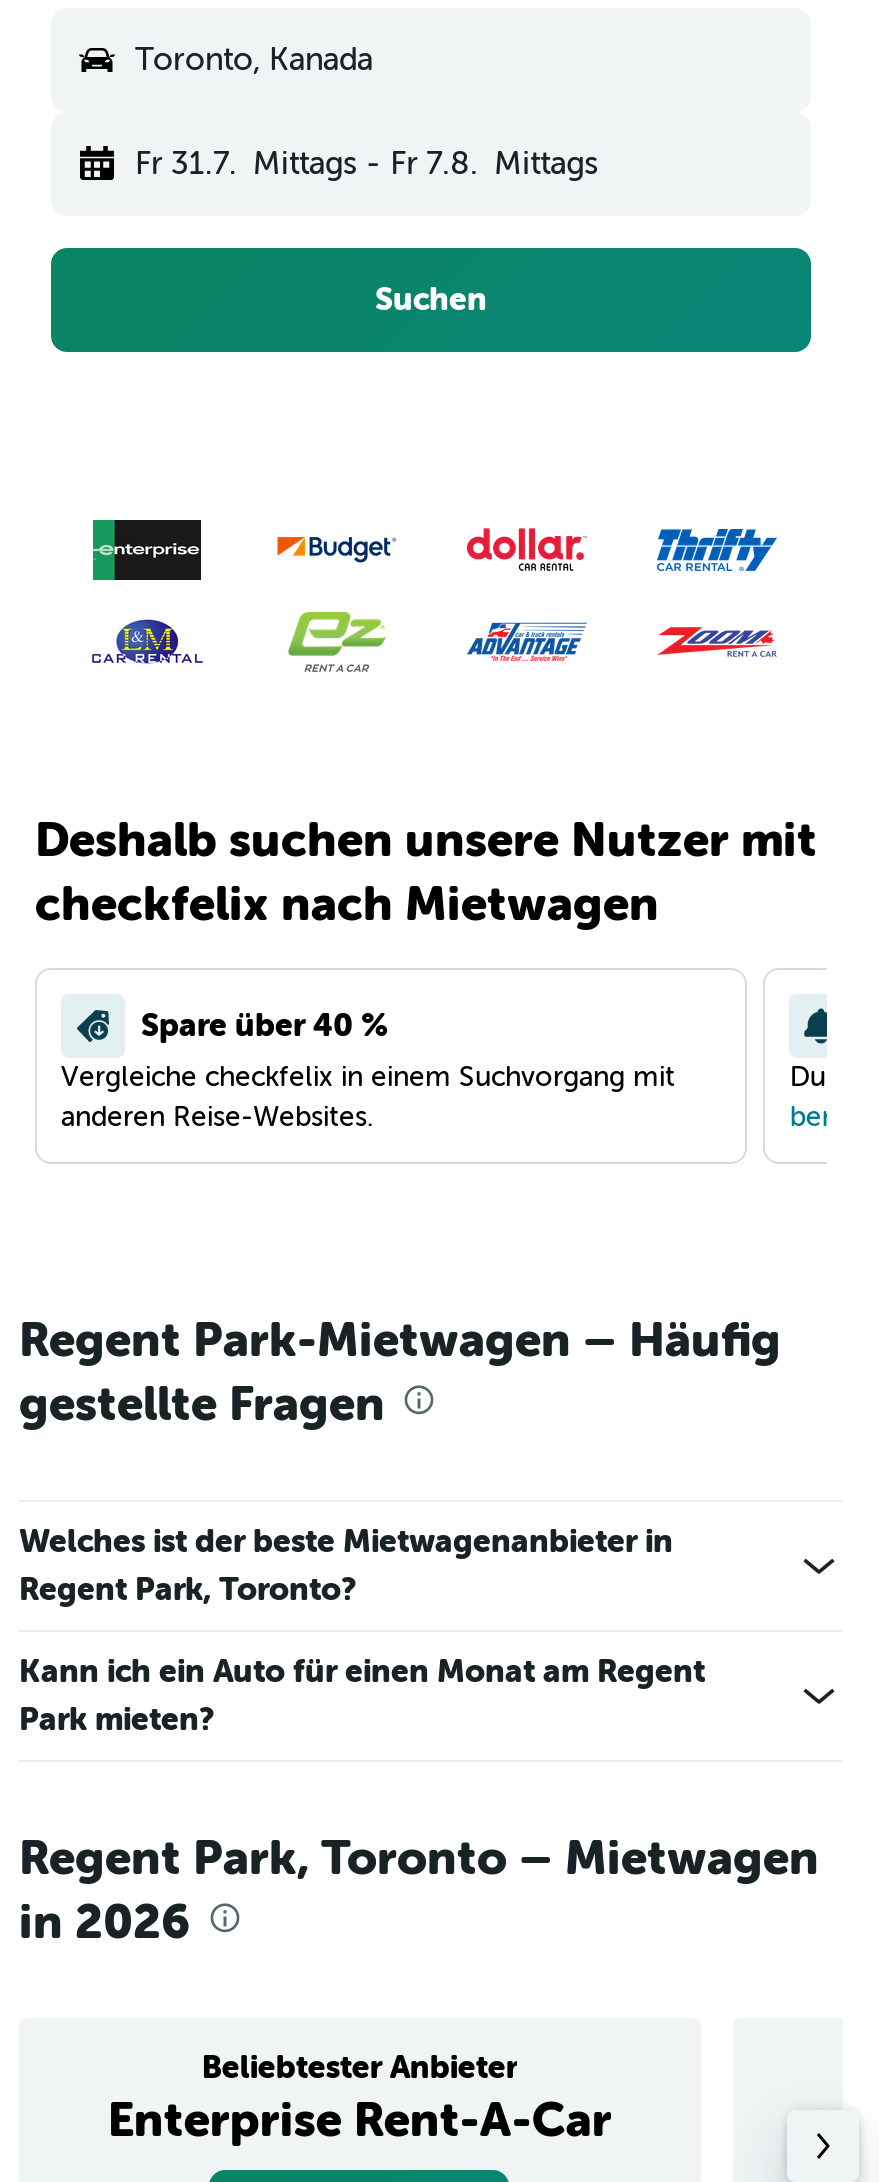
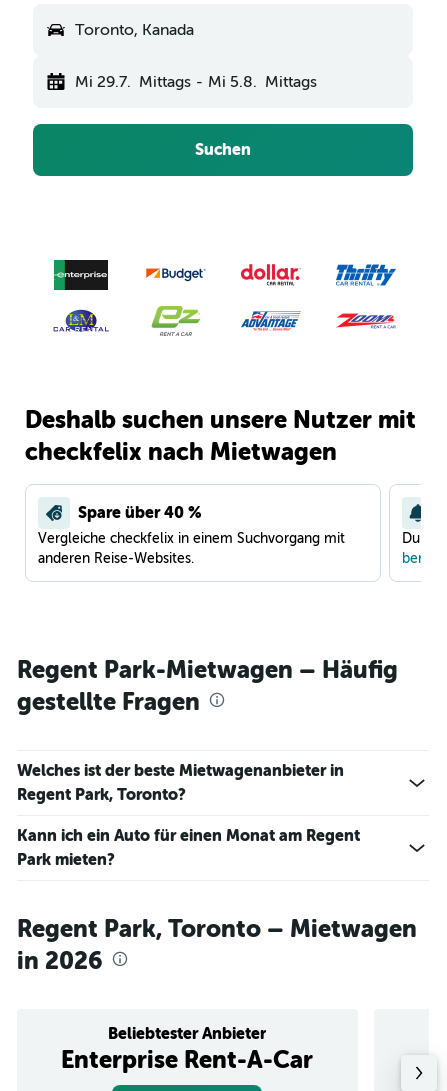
- Fr 31.7. Mittags - Fr 7.8. Mittags
+ Mi 29.7. Mittags - Mi 5.8. Mittags
